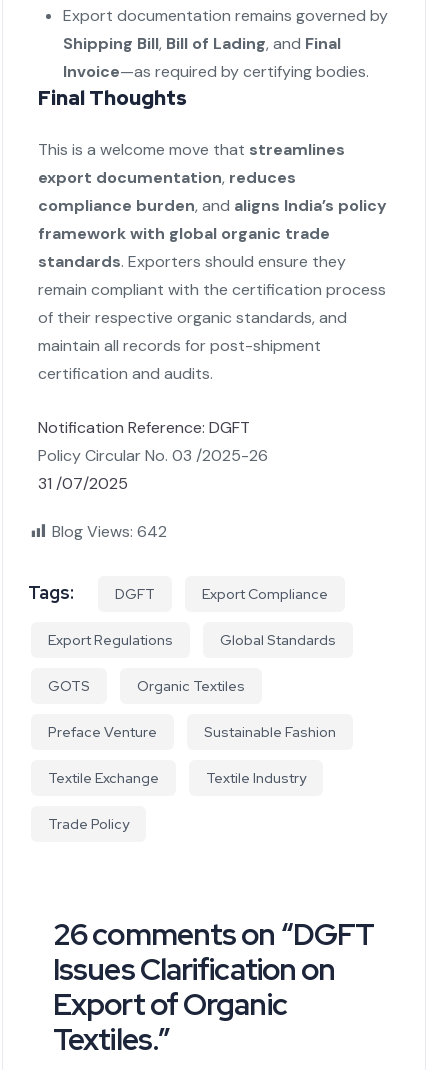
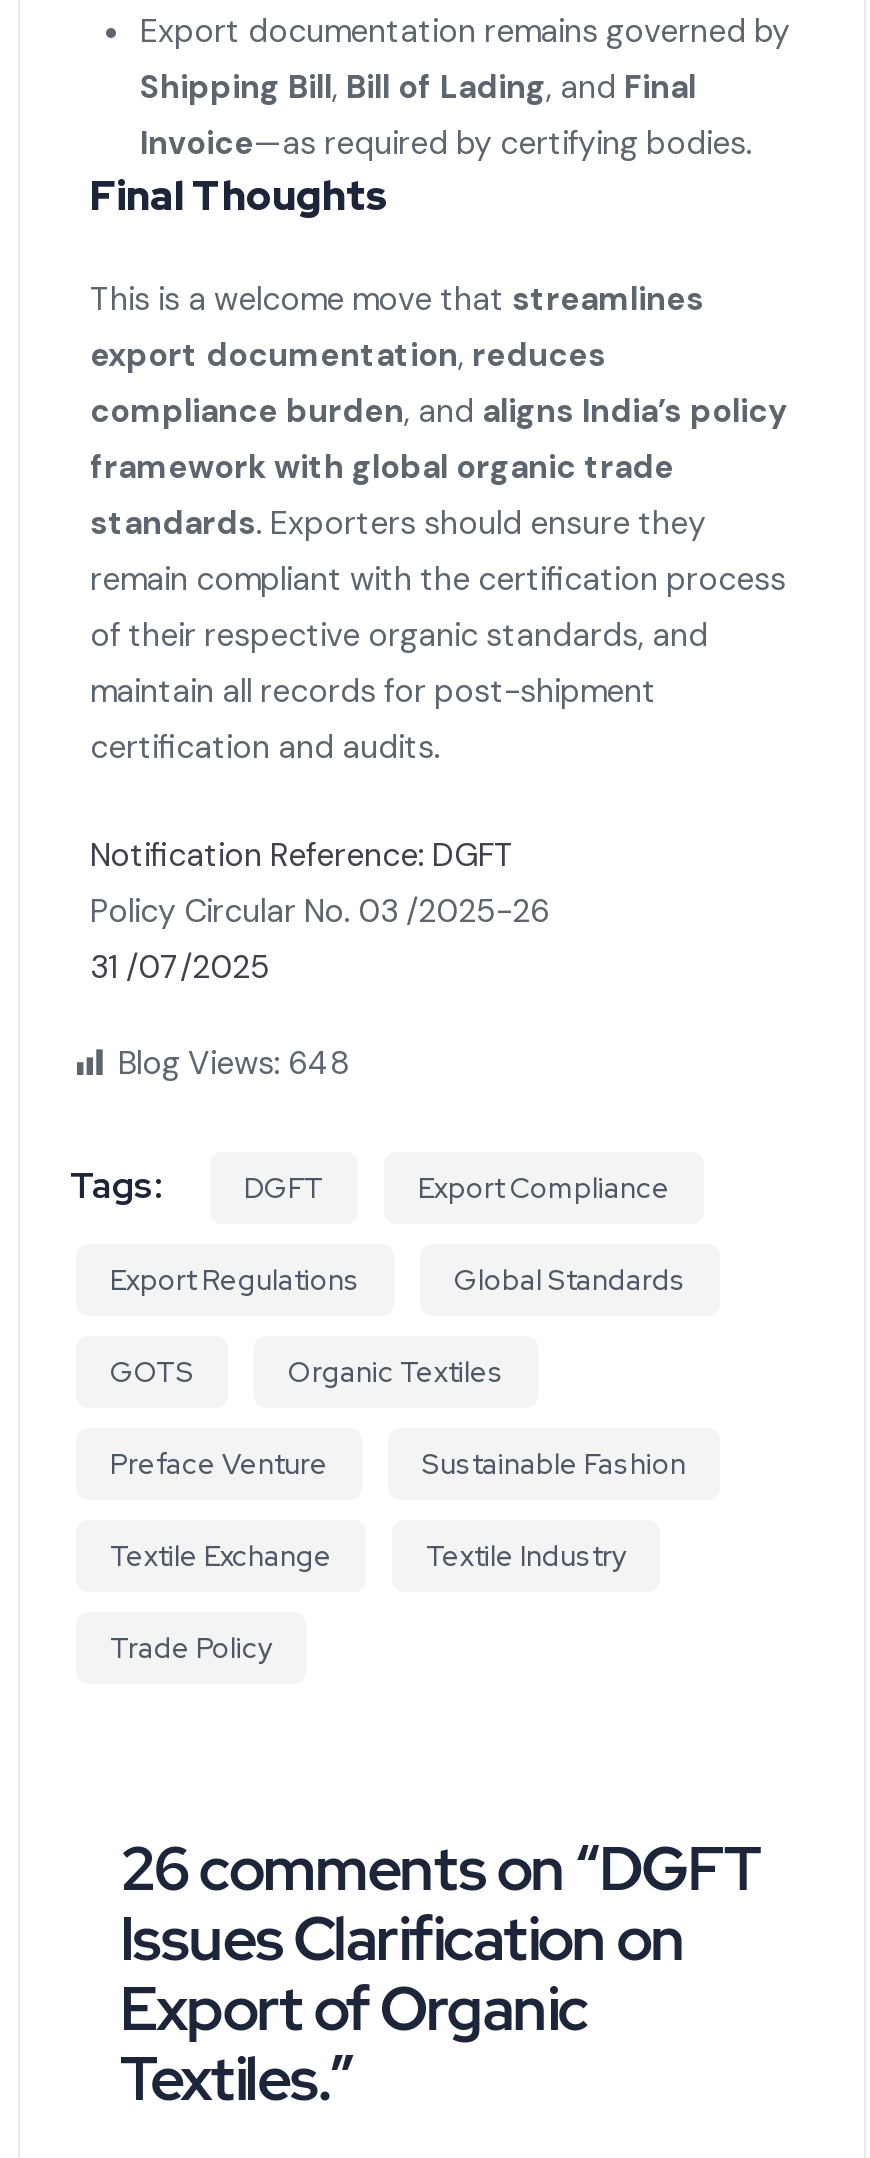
- Blog Views: 642
+ Blog Views: 648
